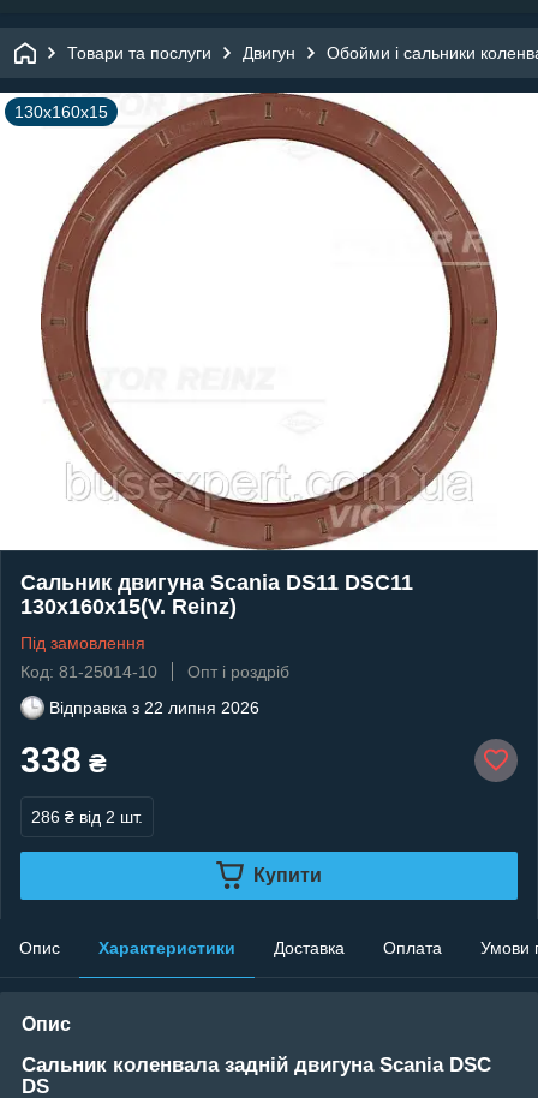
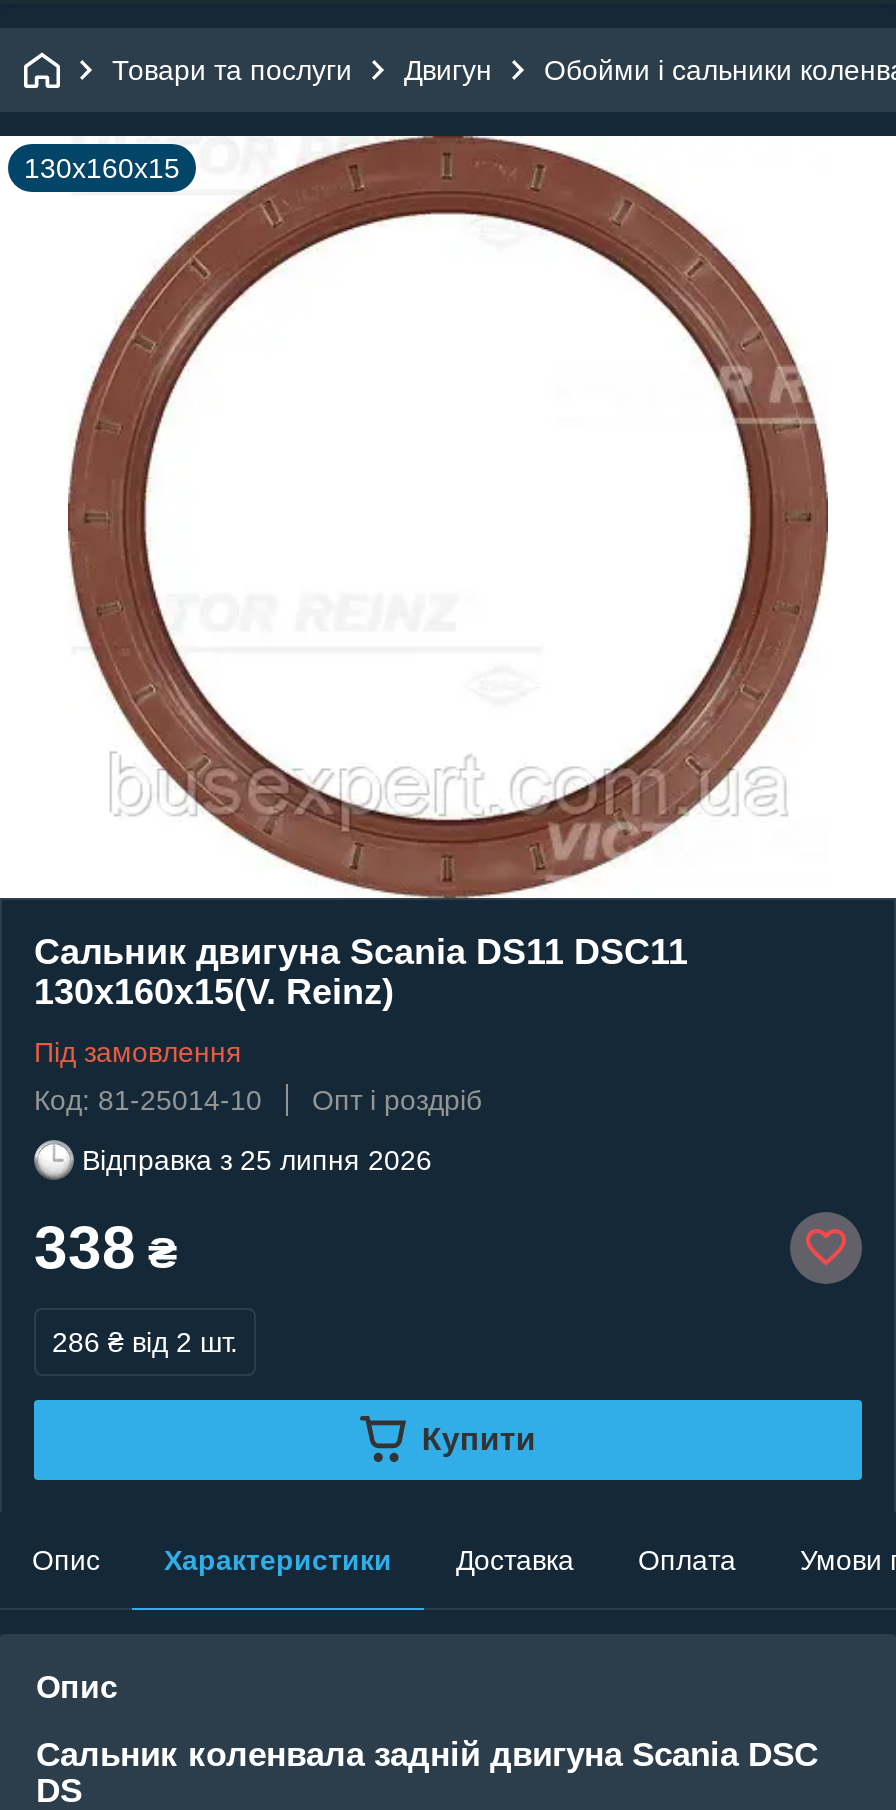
- Відправка з 22 липня 2026
+ Відправка з 25 липня 2026
